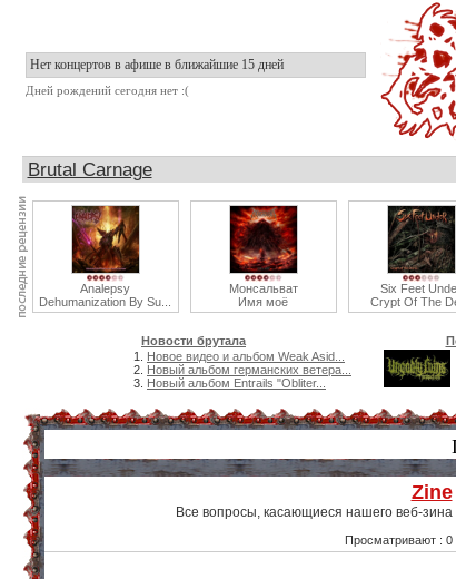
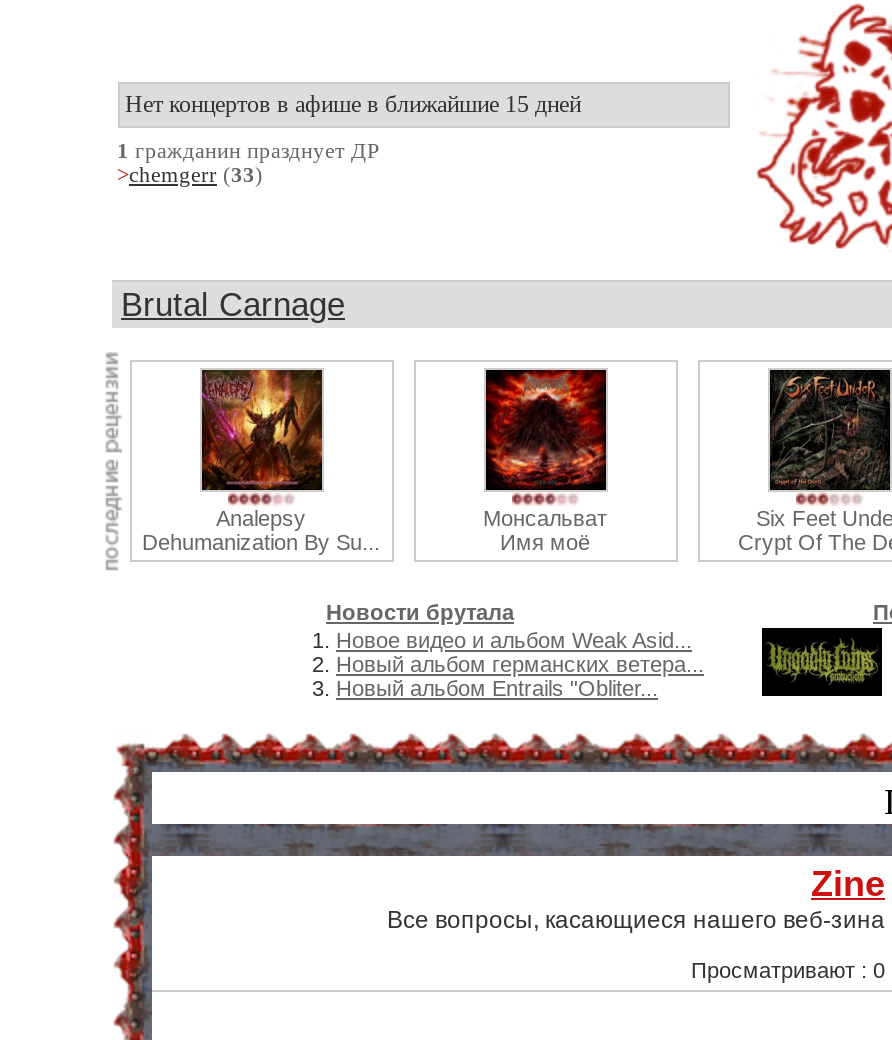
- Дней рождений сегодня нет :(
+ 1 гражданин празднует ДР
+ >chemgerr (33)
